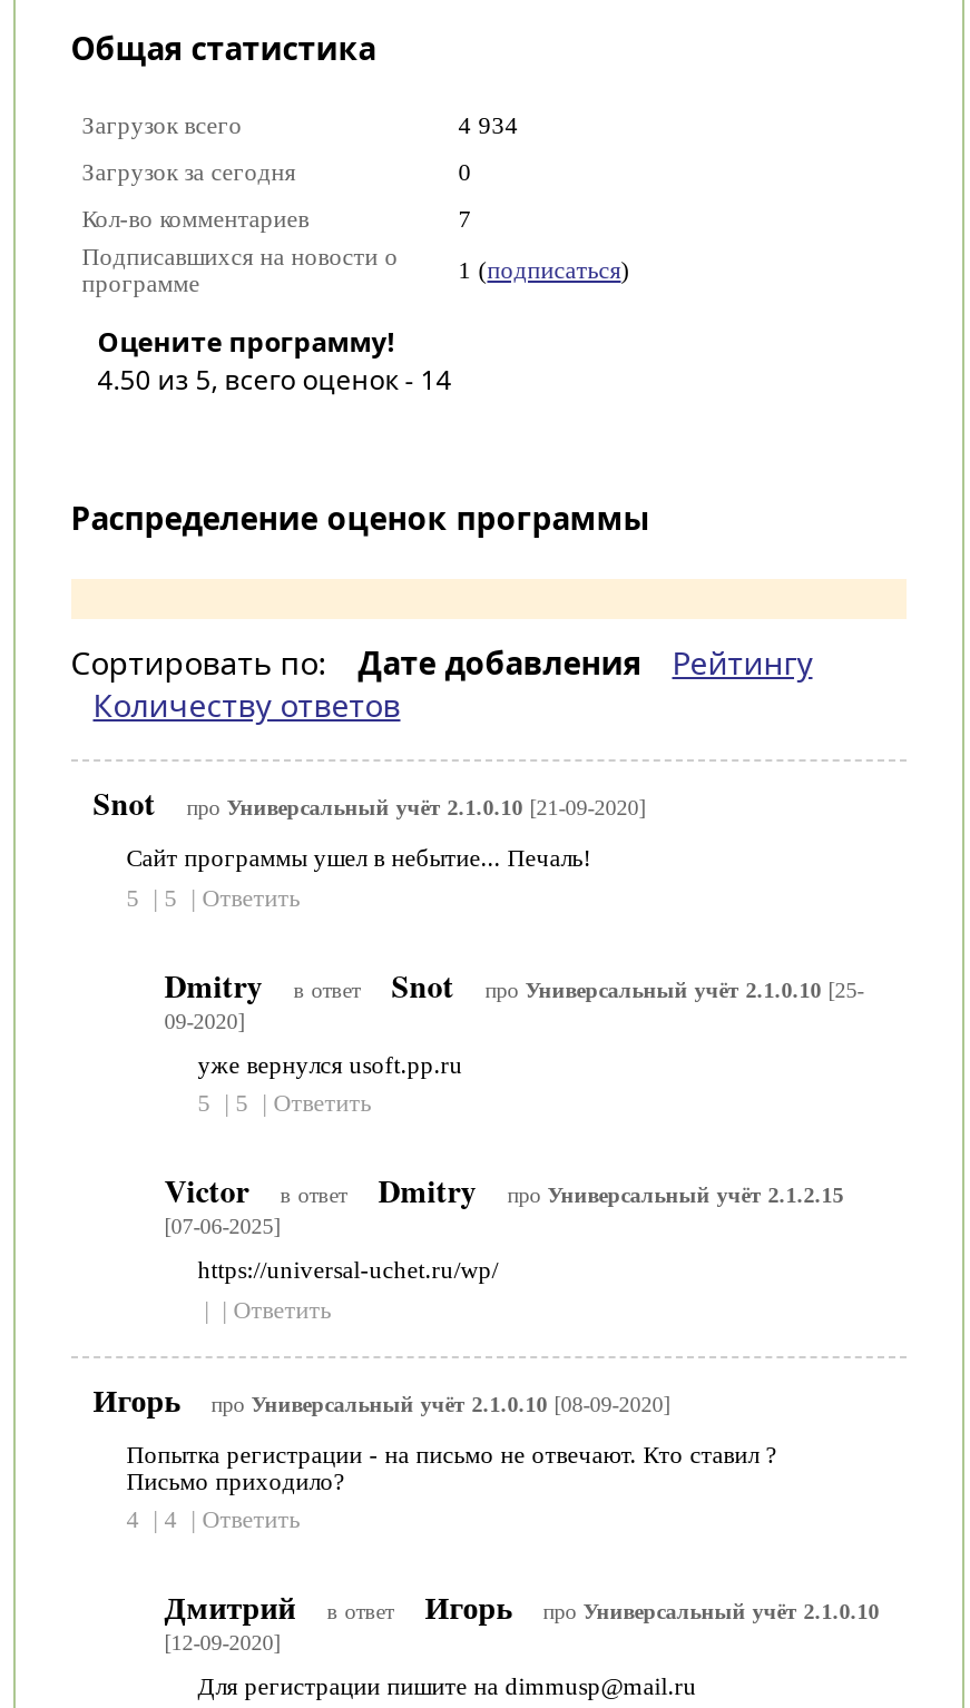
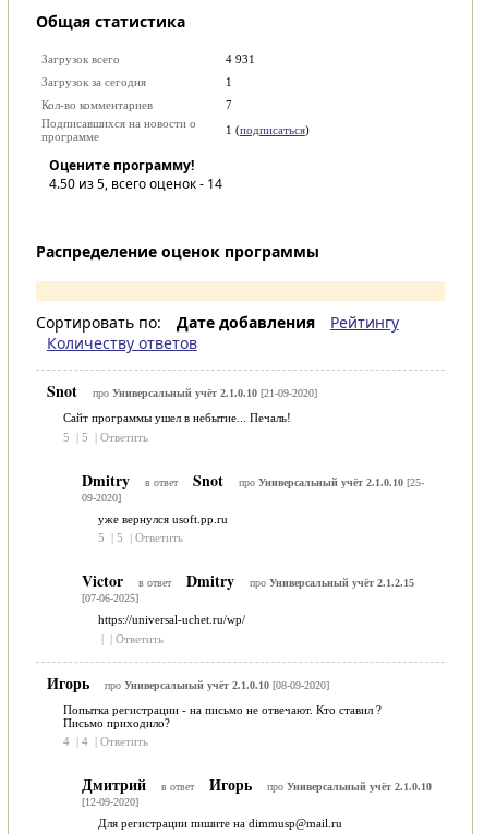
- 4 934
+ 4 931

- 0
+ 1
